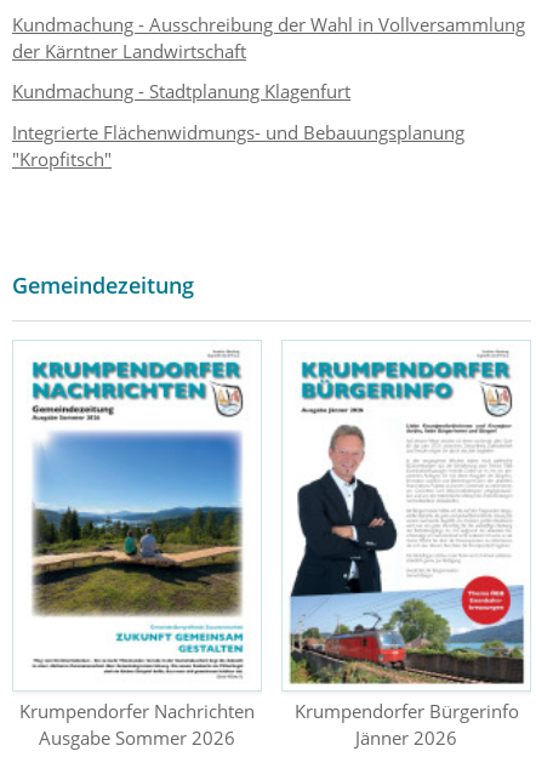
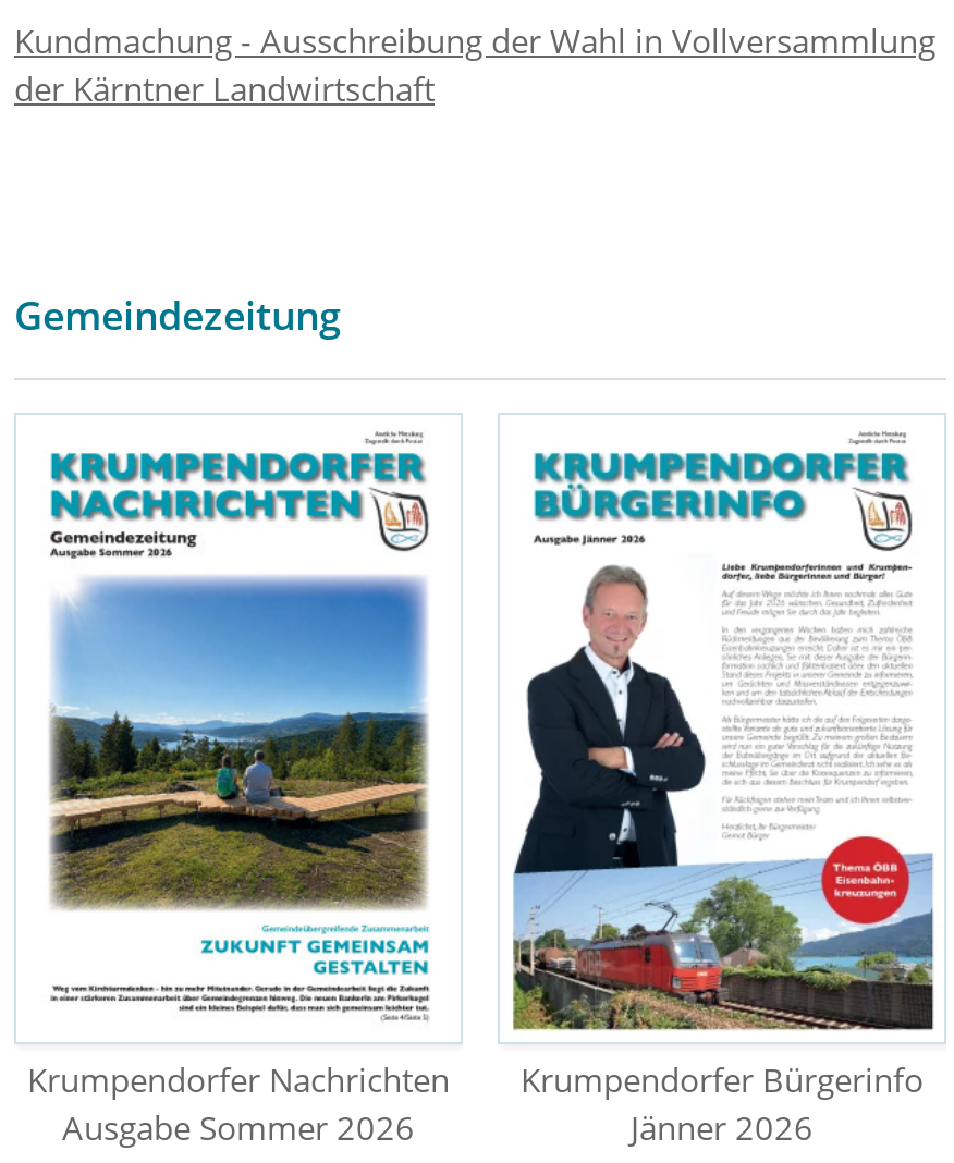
- Kundmachung - Stadtplanung Klagenfurt
- Integrierte Flächenwidmungs- und Bebauungsplanung
- "Kropfitsch"
